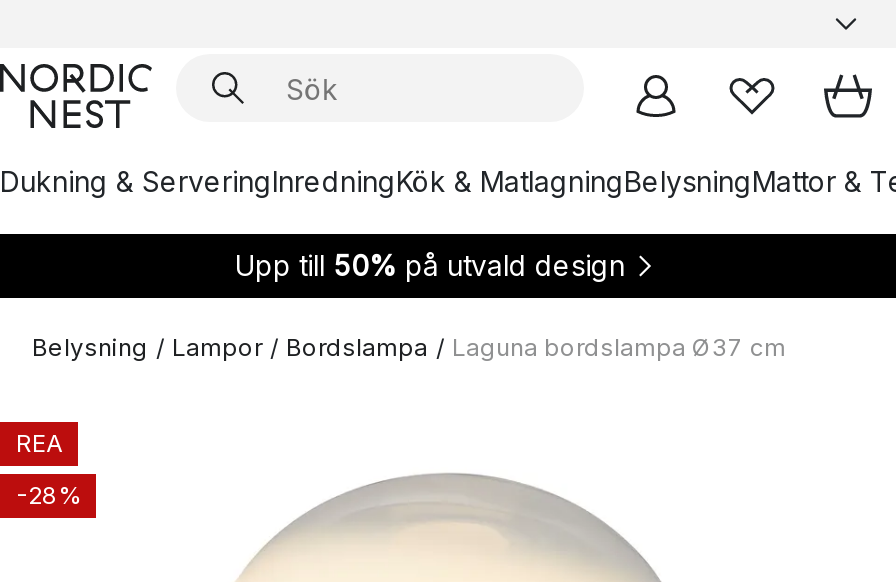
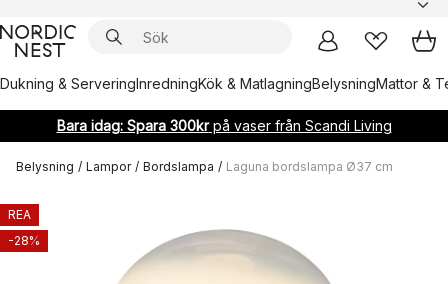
- Upp till 50% på utvald design
+ Bara idag: Spara 300kr på vaser från Scandi Living
